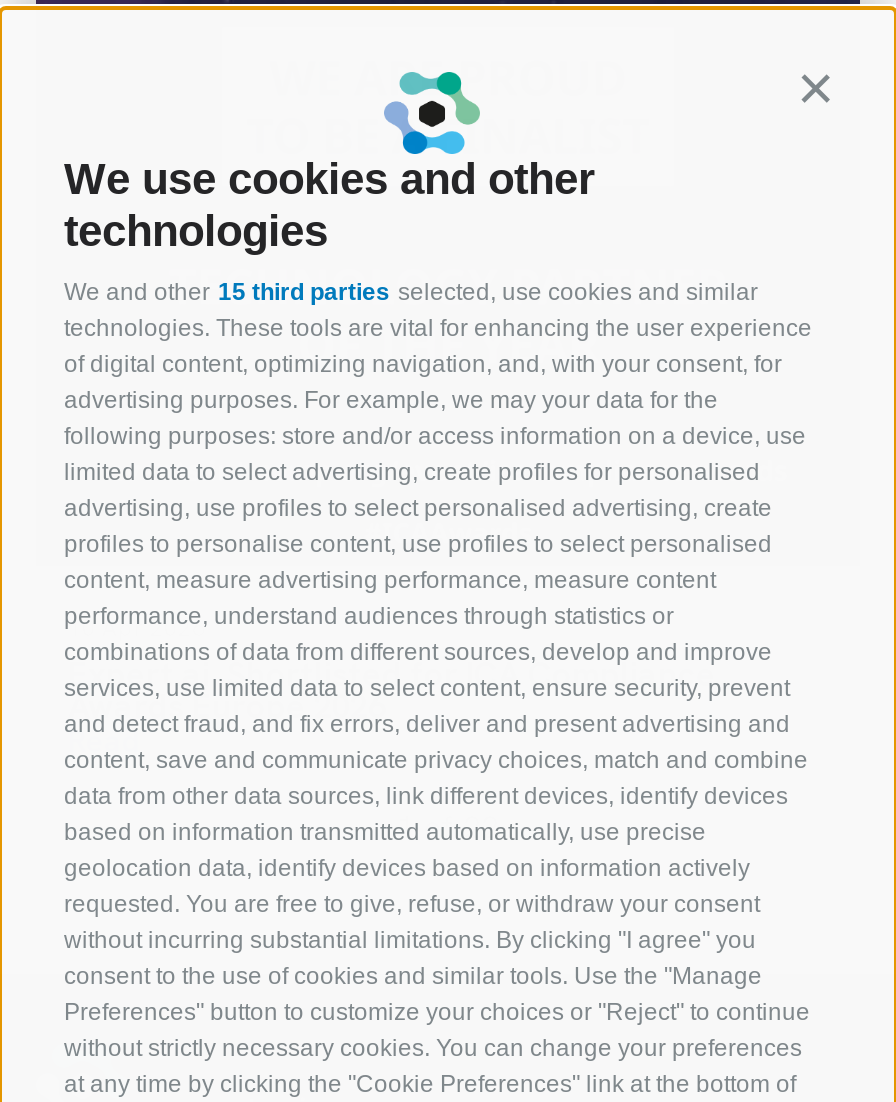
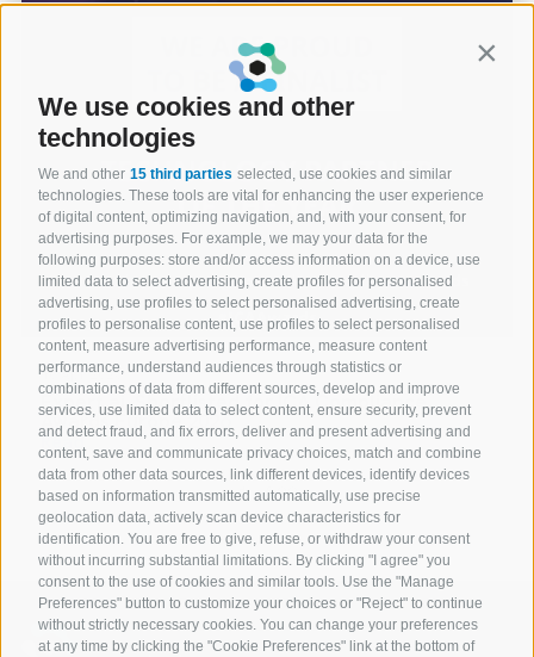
- geolocation data, identify devices based on information actively
- requested. You are free to give, refuse, or withdraw your consent
+ geolocation data, actively scan device characteristics for
+ identification. You are free to give, refuse, or withdraw your consent
